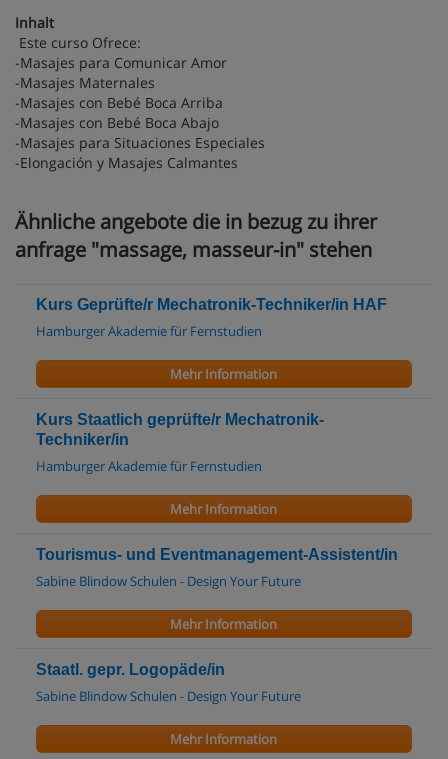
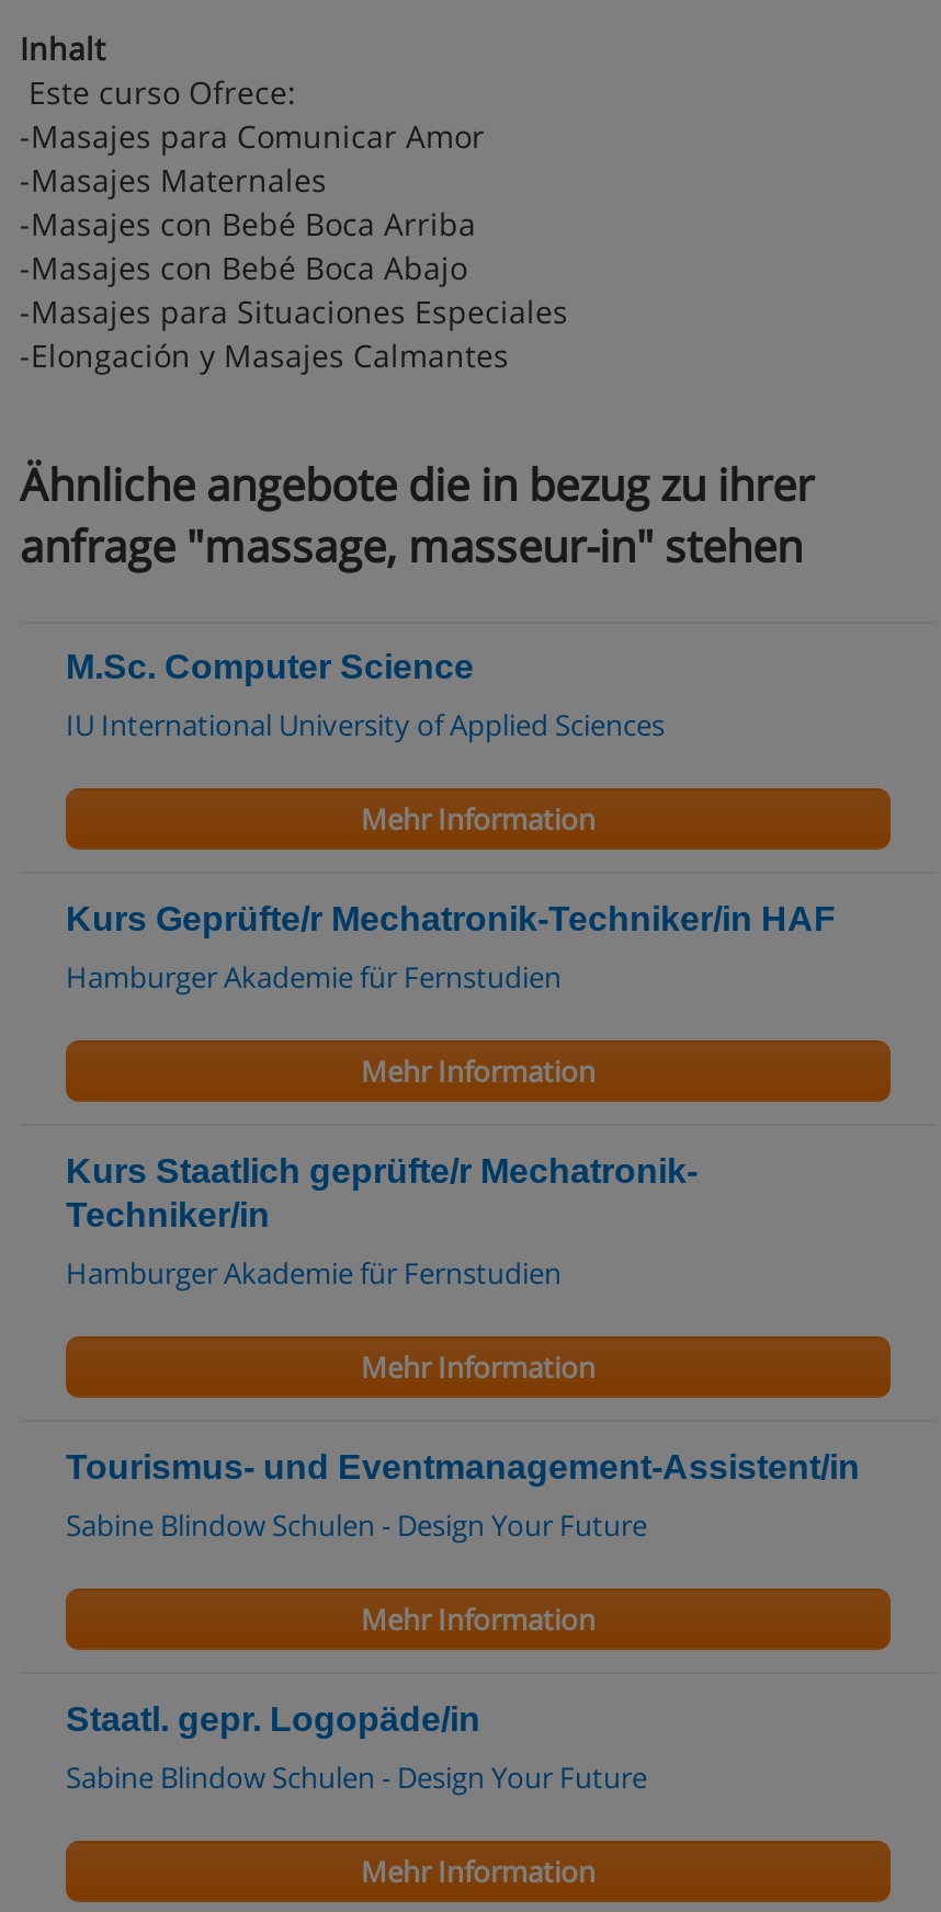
+ M.Sc. Computer Science
+ IU International University of Applied Sciences
+ Mehr Information
